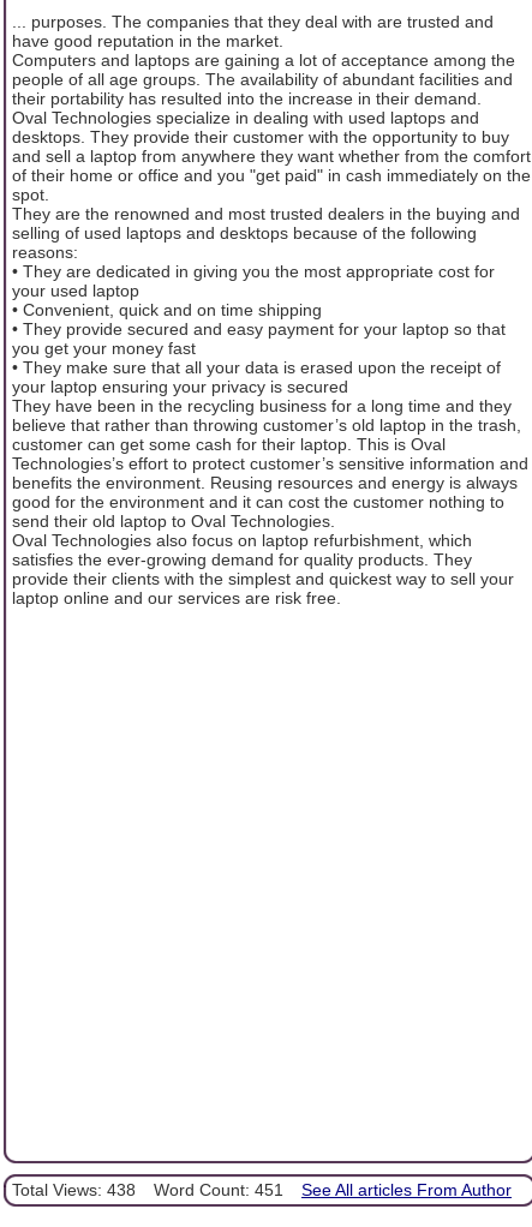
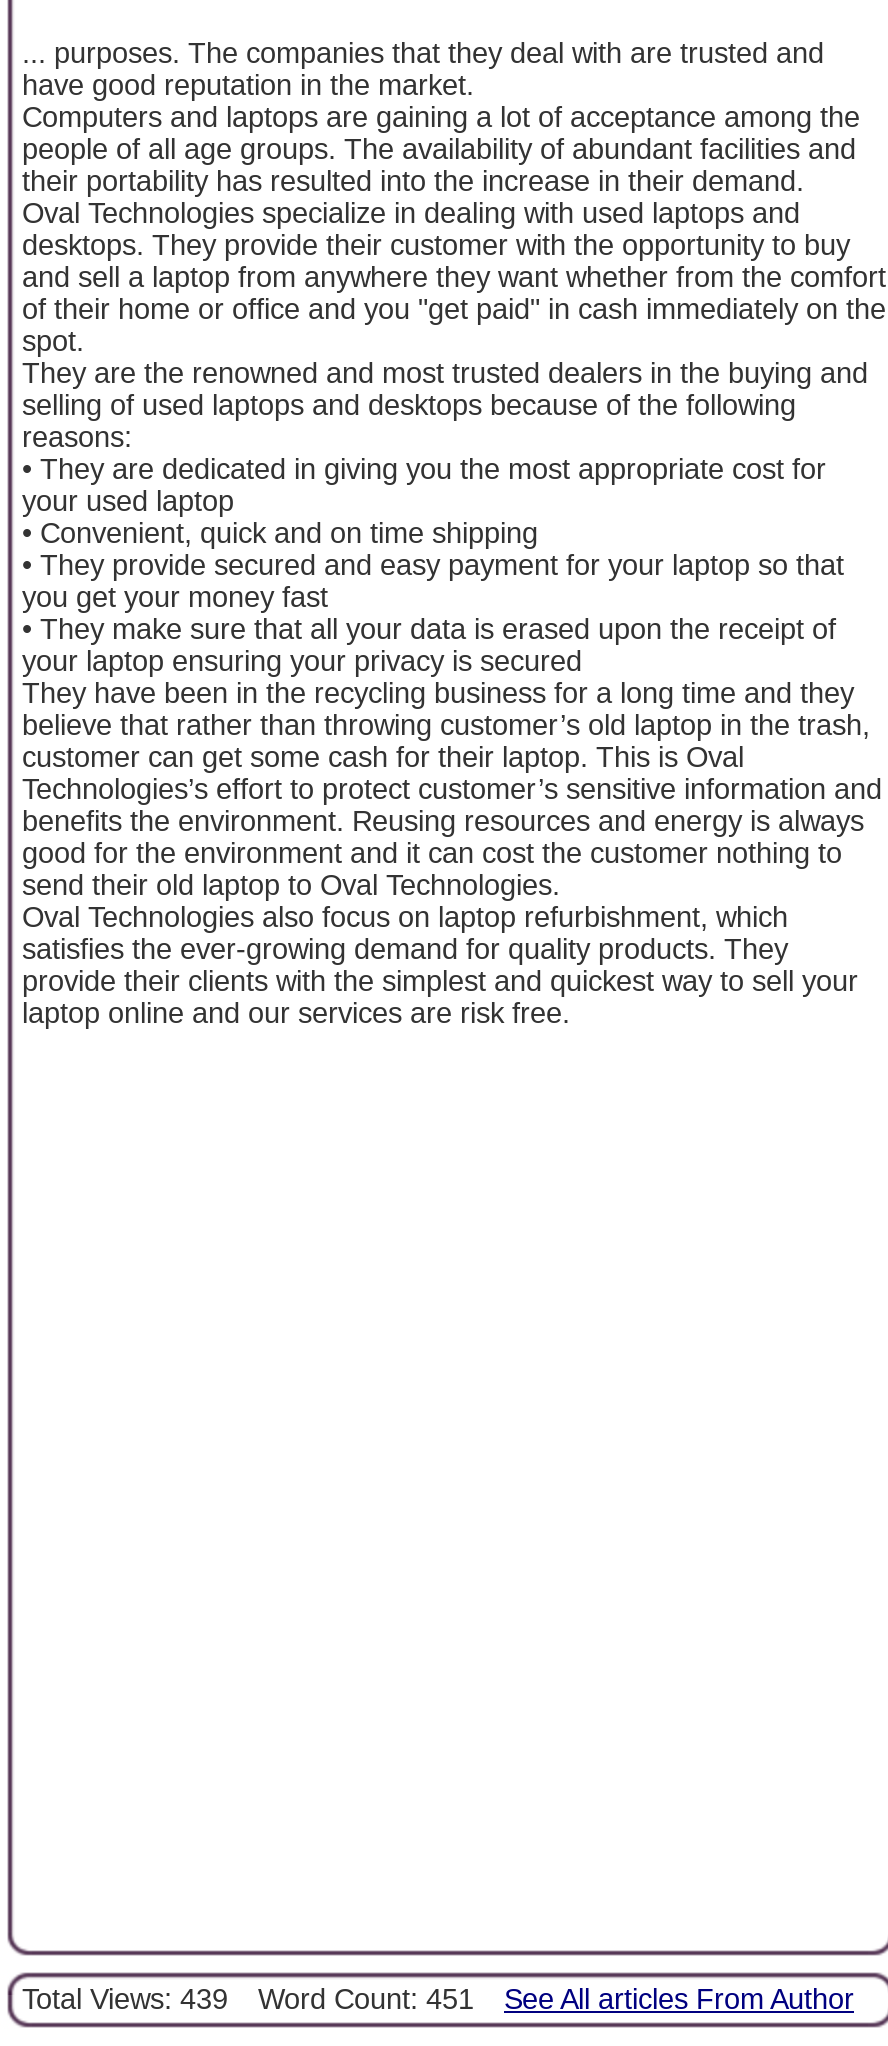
- Total Views: 438 Word Count: 451 See All articles From Author
+ Total Views: 439 Word Count: 451 See All articles From Author
